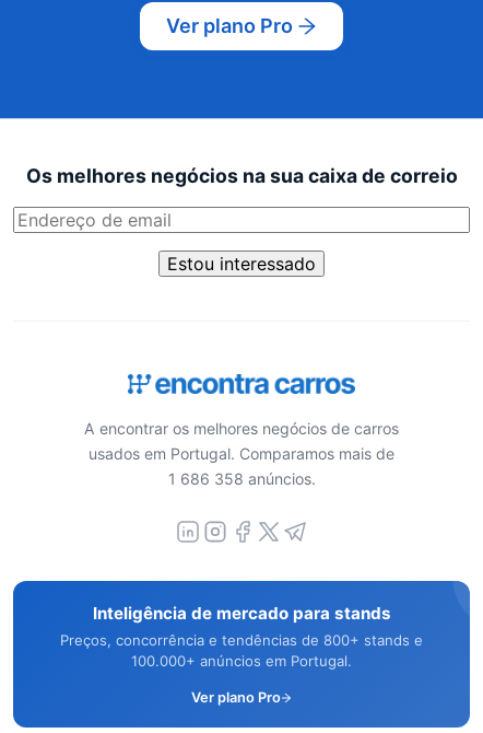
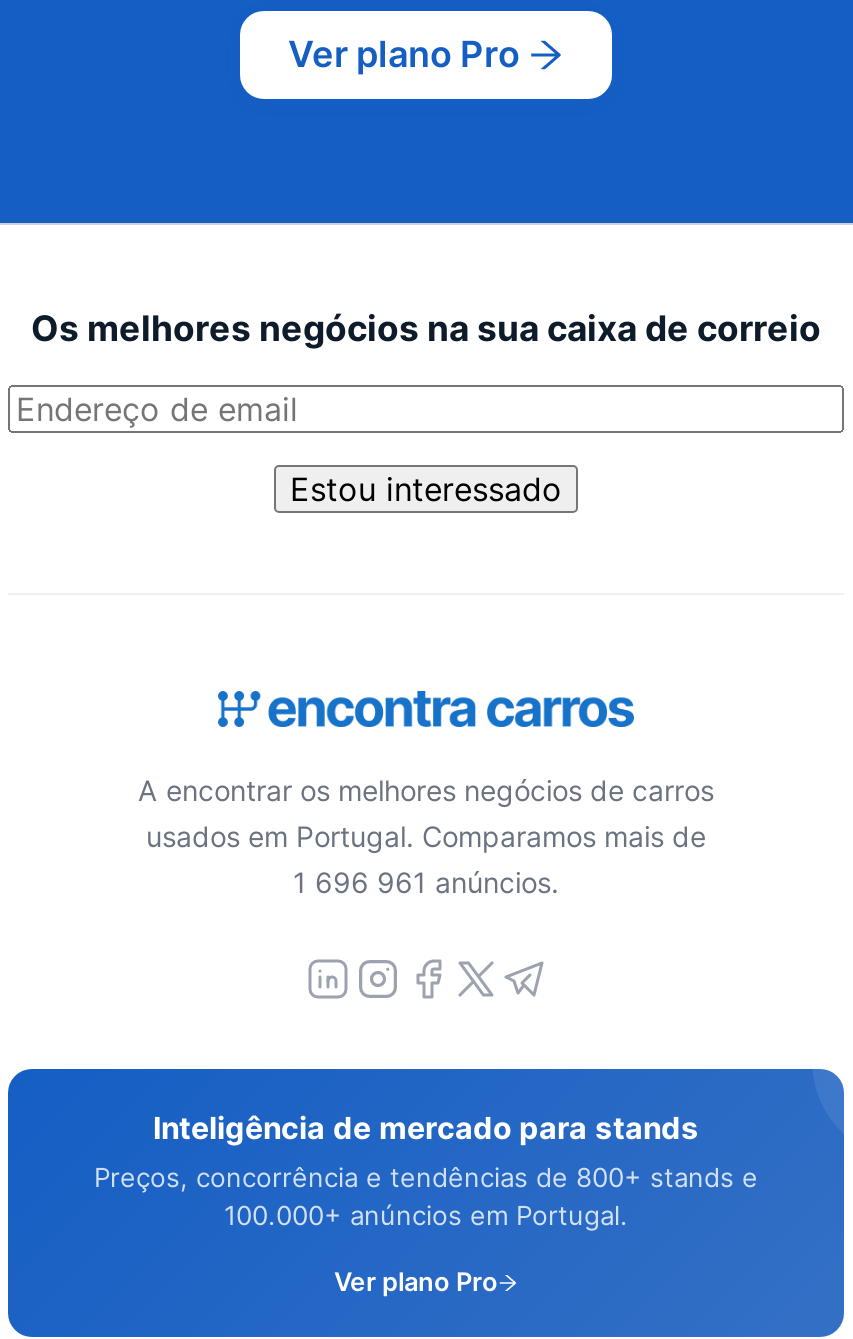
- 1 686 358 anúncios.
+ 1 696 961 anúncios.
